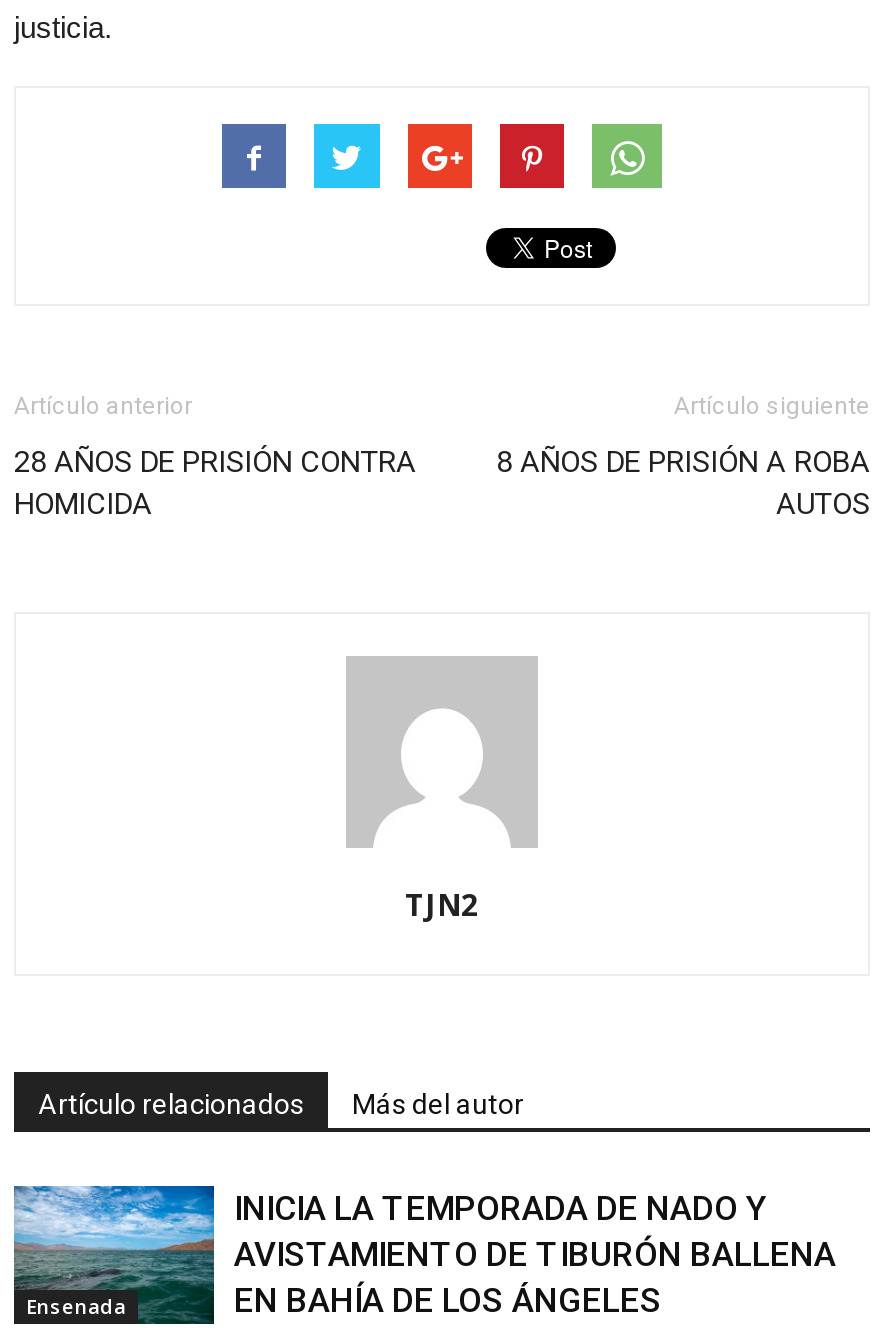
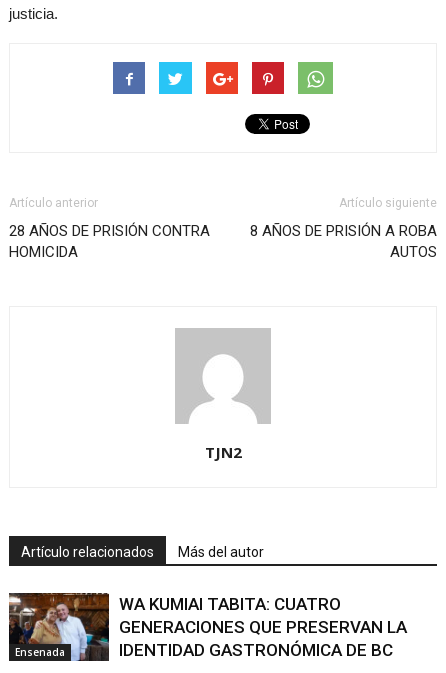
- [image]
- INICIA LA TEMPORADA DE NADO Y
- AVISTAMIENTO DE TIBURÓN BALLENA
- EN BAHÍA DE LOS ÁNGELES
+ [image]
+ WA KUMIAI TABITA: CUATRO
+ GENERACIONES QUE PRESERVAN LA
+ IDENTIDAD GASTRONÓMICA DE BC
